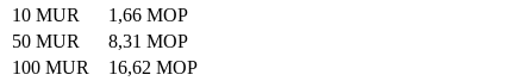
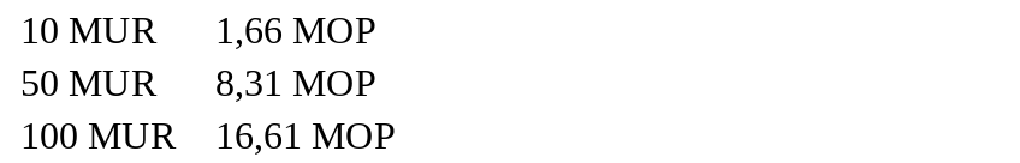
- 100 MUR 16,62 MOP
+ 100 MUR 16,61 MOP
